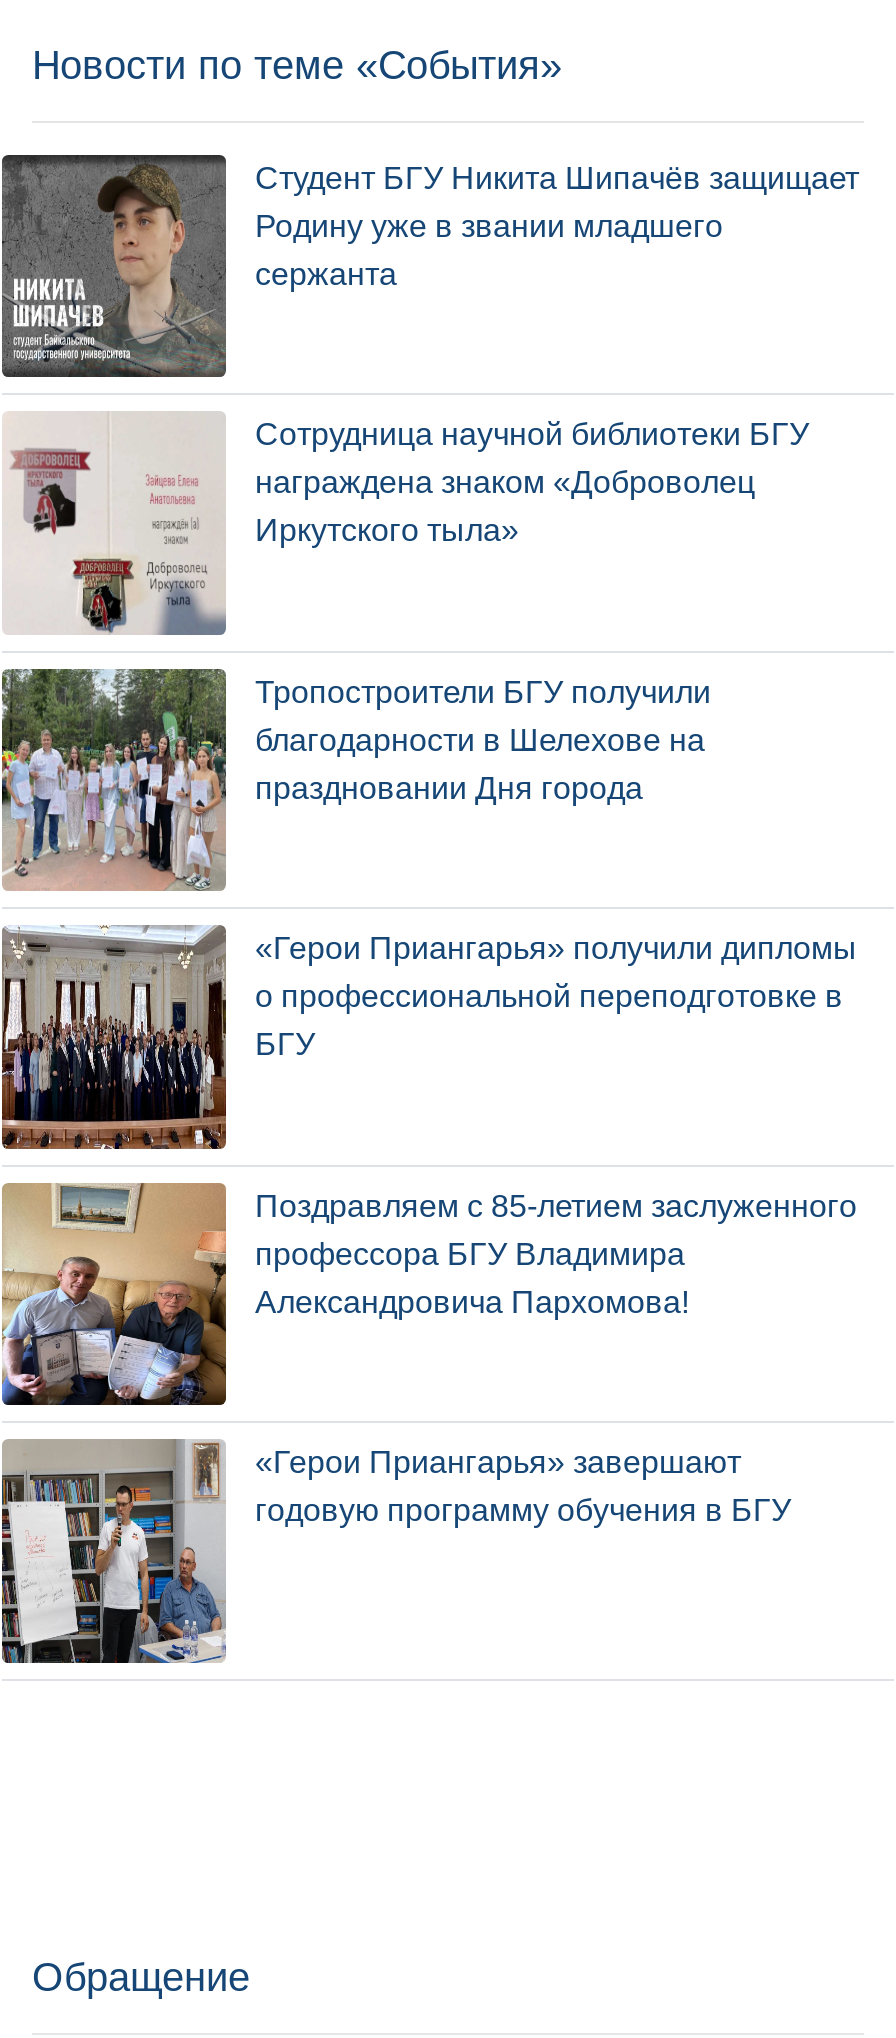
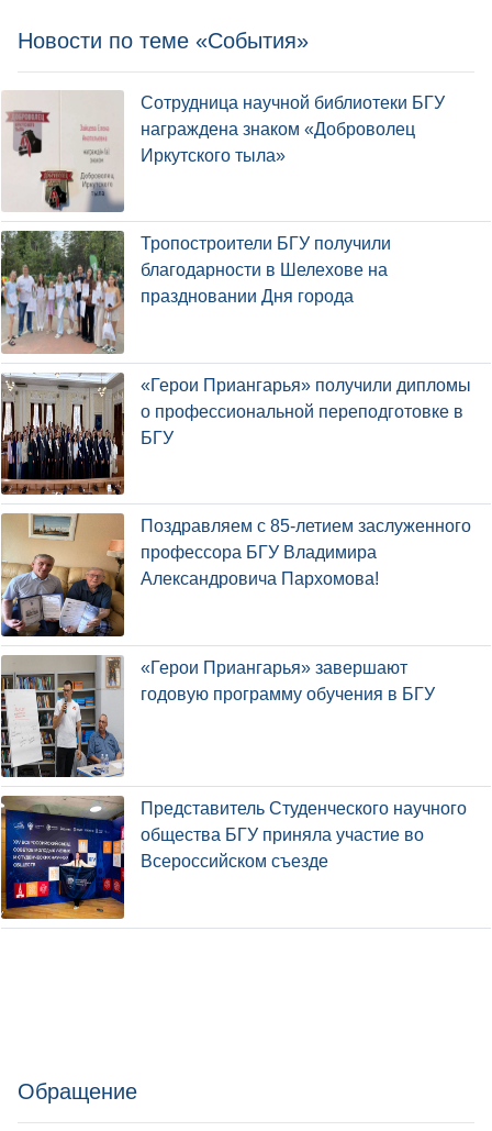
- [image]
- Студент БГУ Никита Шипачёв защищает
- Родину уже в звании младшего
- сержанта

moved up: [image] | Сотрудница научной библиотеки БГУ | награждена знаком «Доброволец | ... | «Герои Приангарья» завершают | годовую программу обучения в БГУ

moved up: [image]

+ [image]
+ Представитель Студенческого научного
+ общества БГУ приняла участие во
+ Всероссийском съезде
